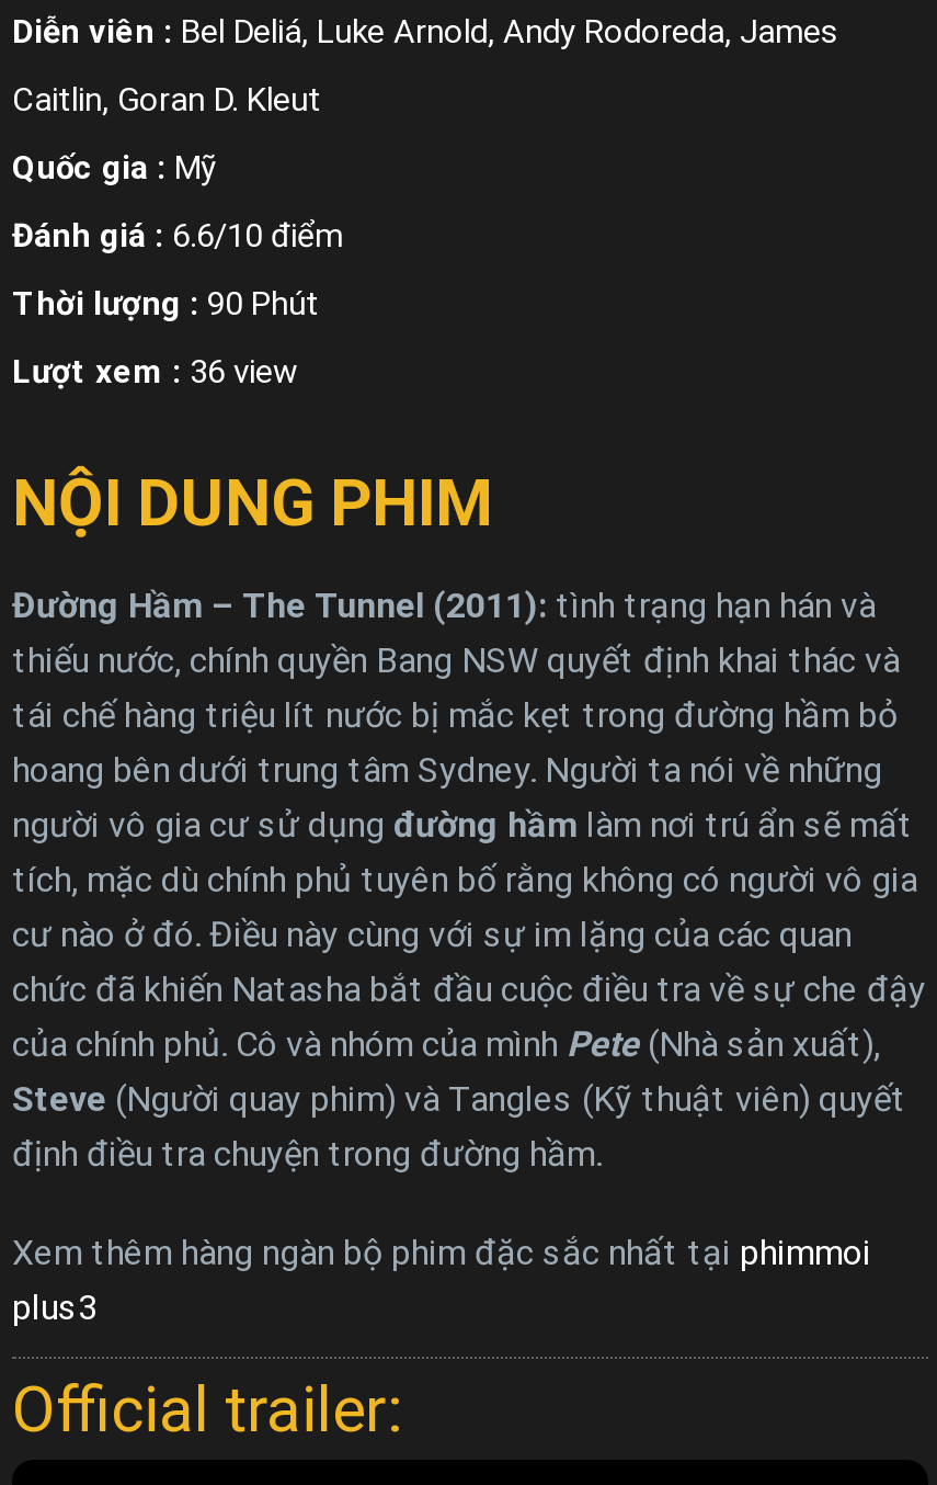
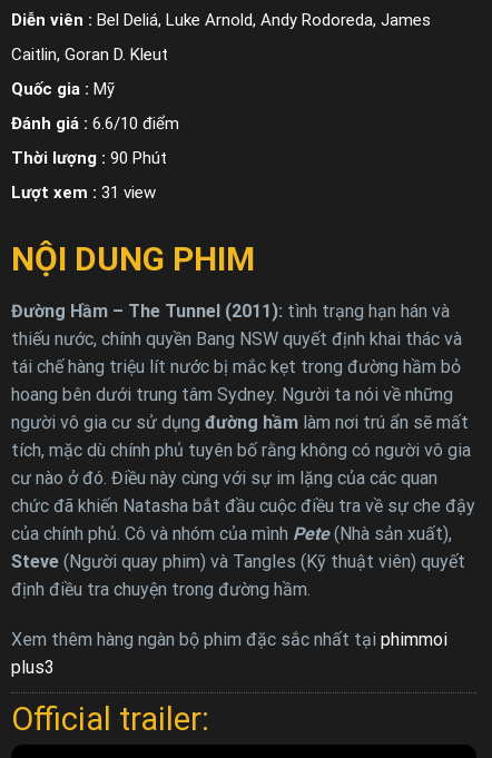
- Lượt xem : 36 view
+ Lượt xem : 31 view
